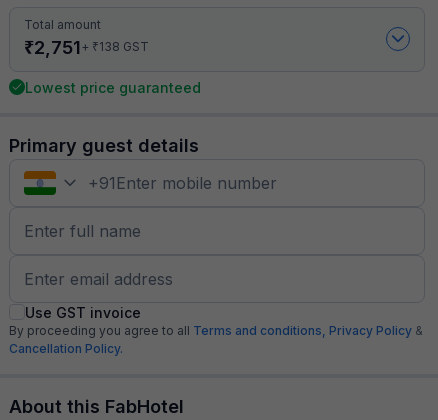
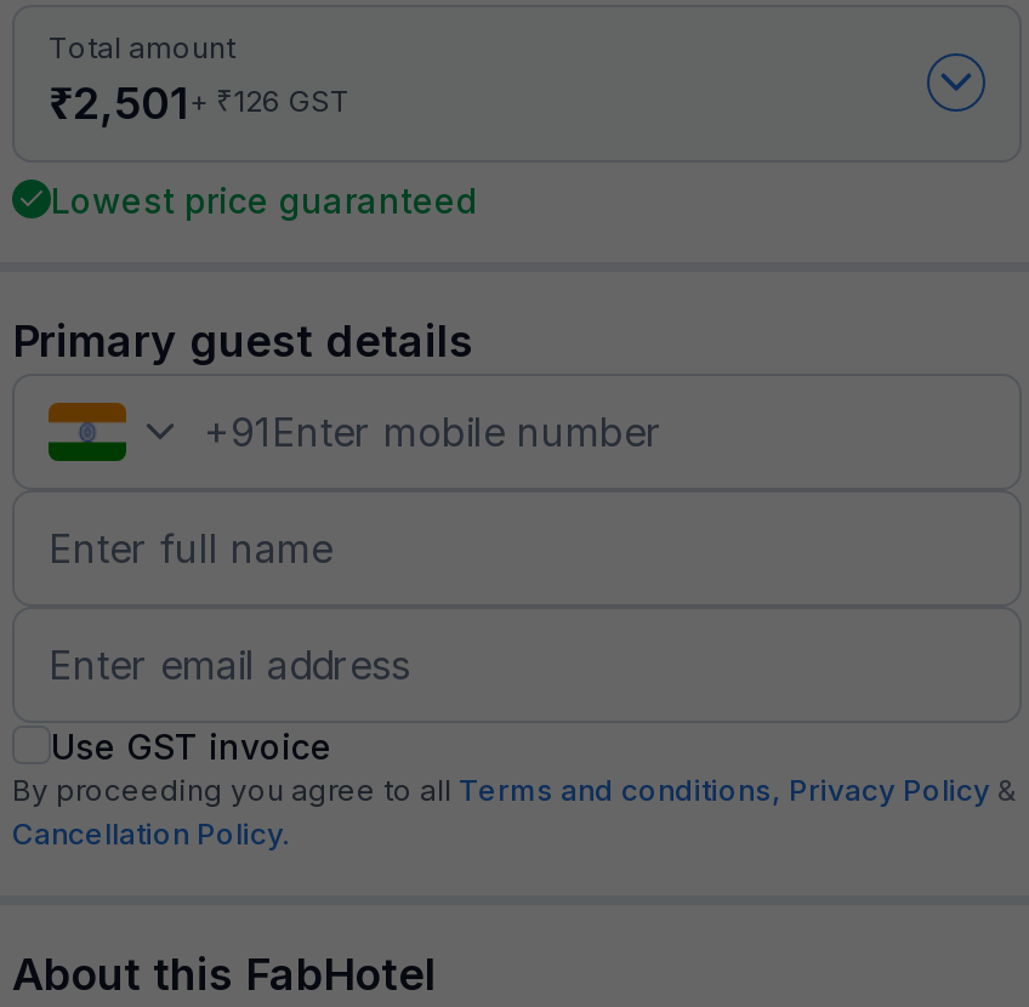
- ₹2,751+ ₹138 GST
+ ₹2,501+ ₹126 GST
